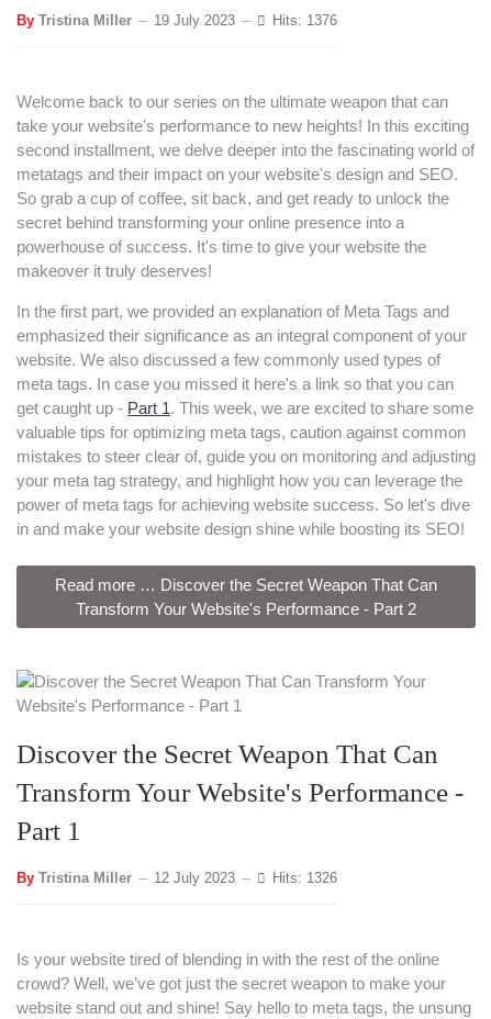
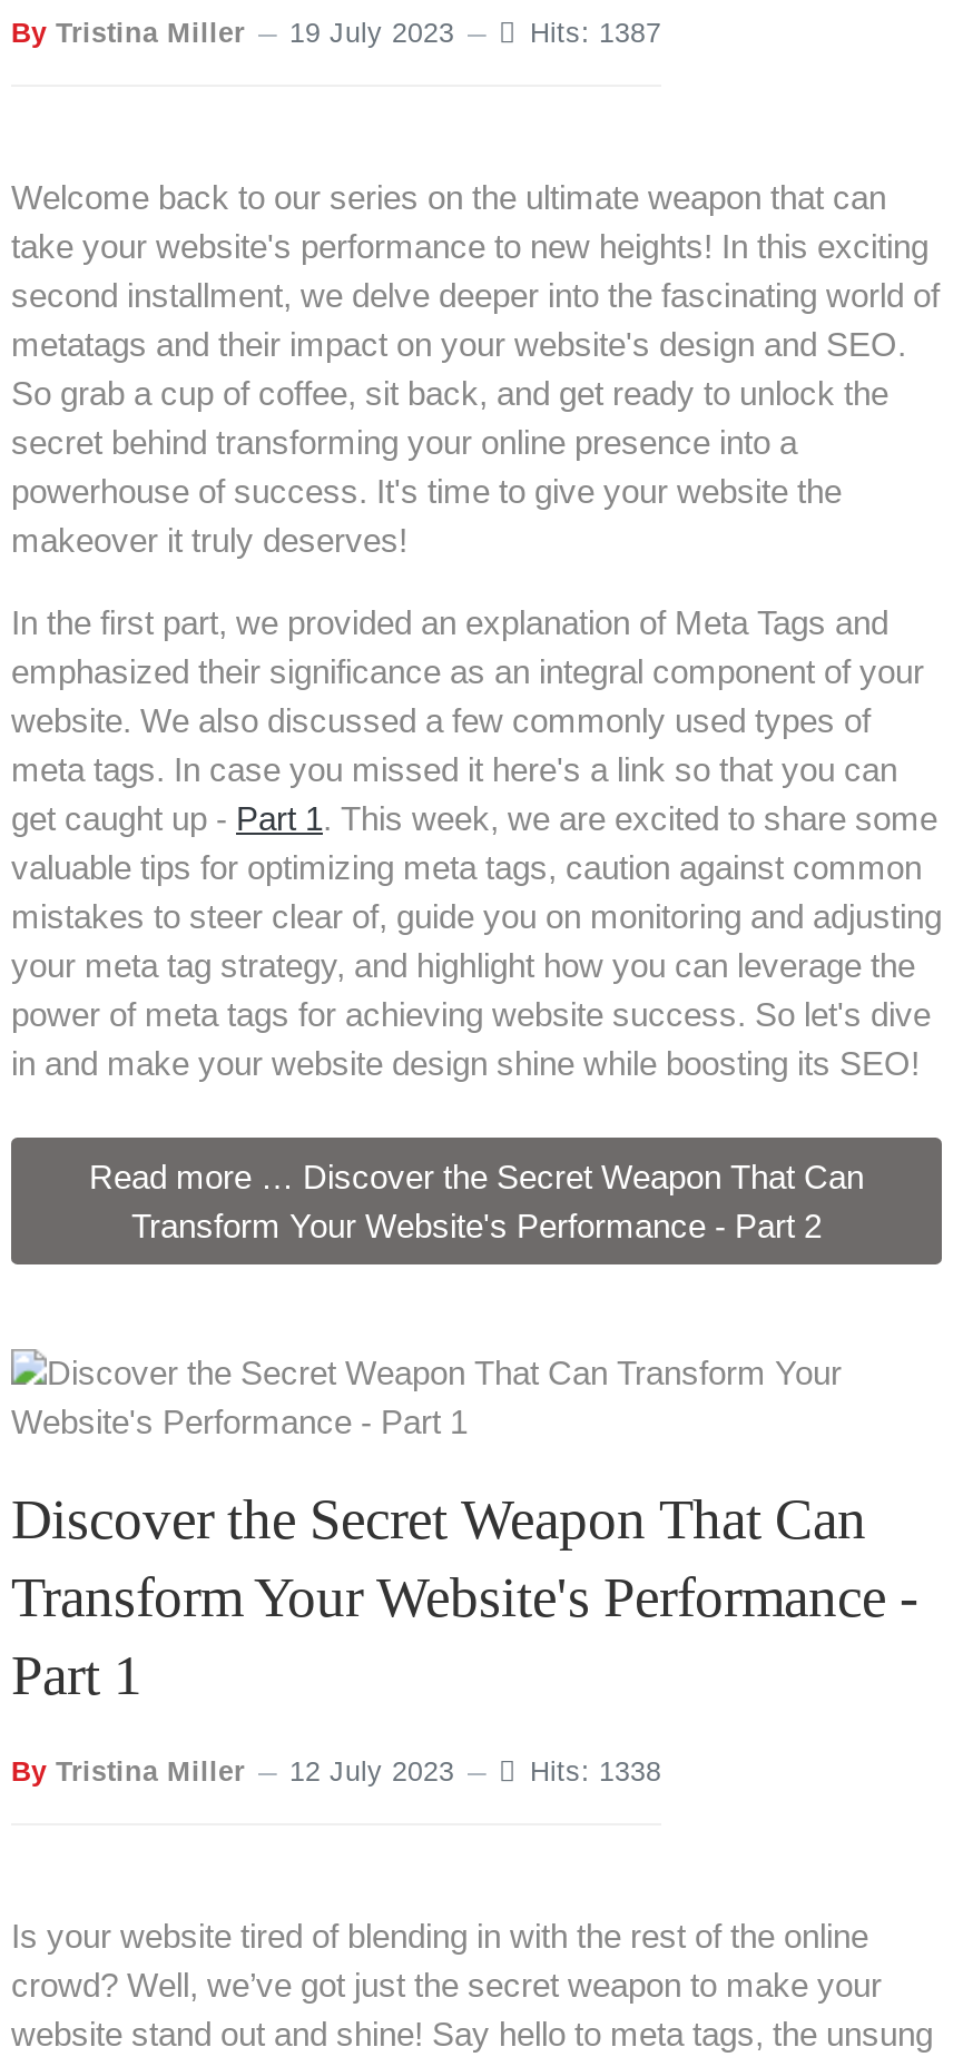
- Hits: 1376
+ Hits: 1387

- Hits: 1326
+ Hits: 1338
